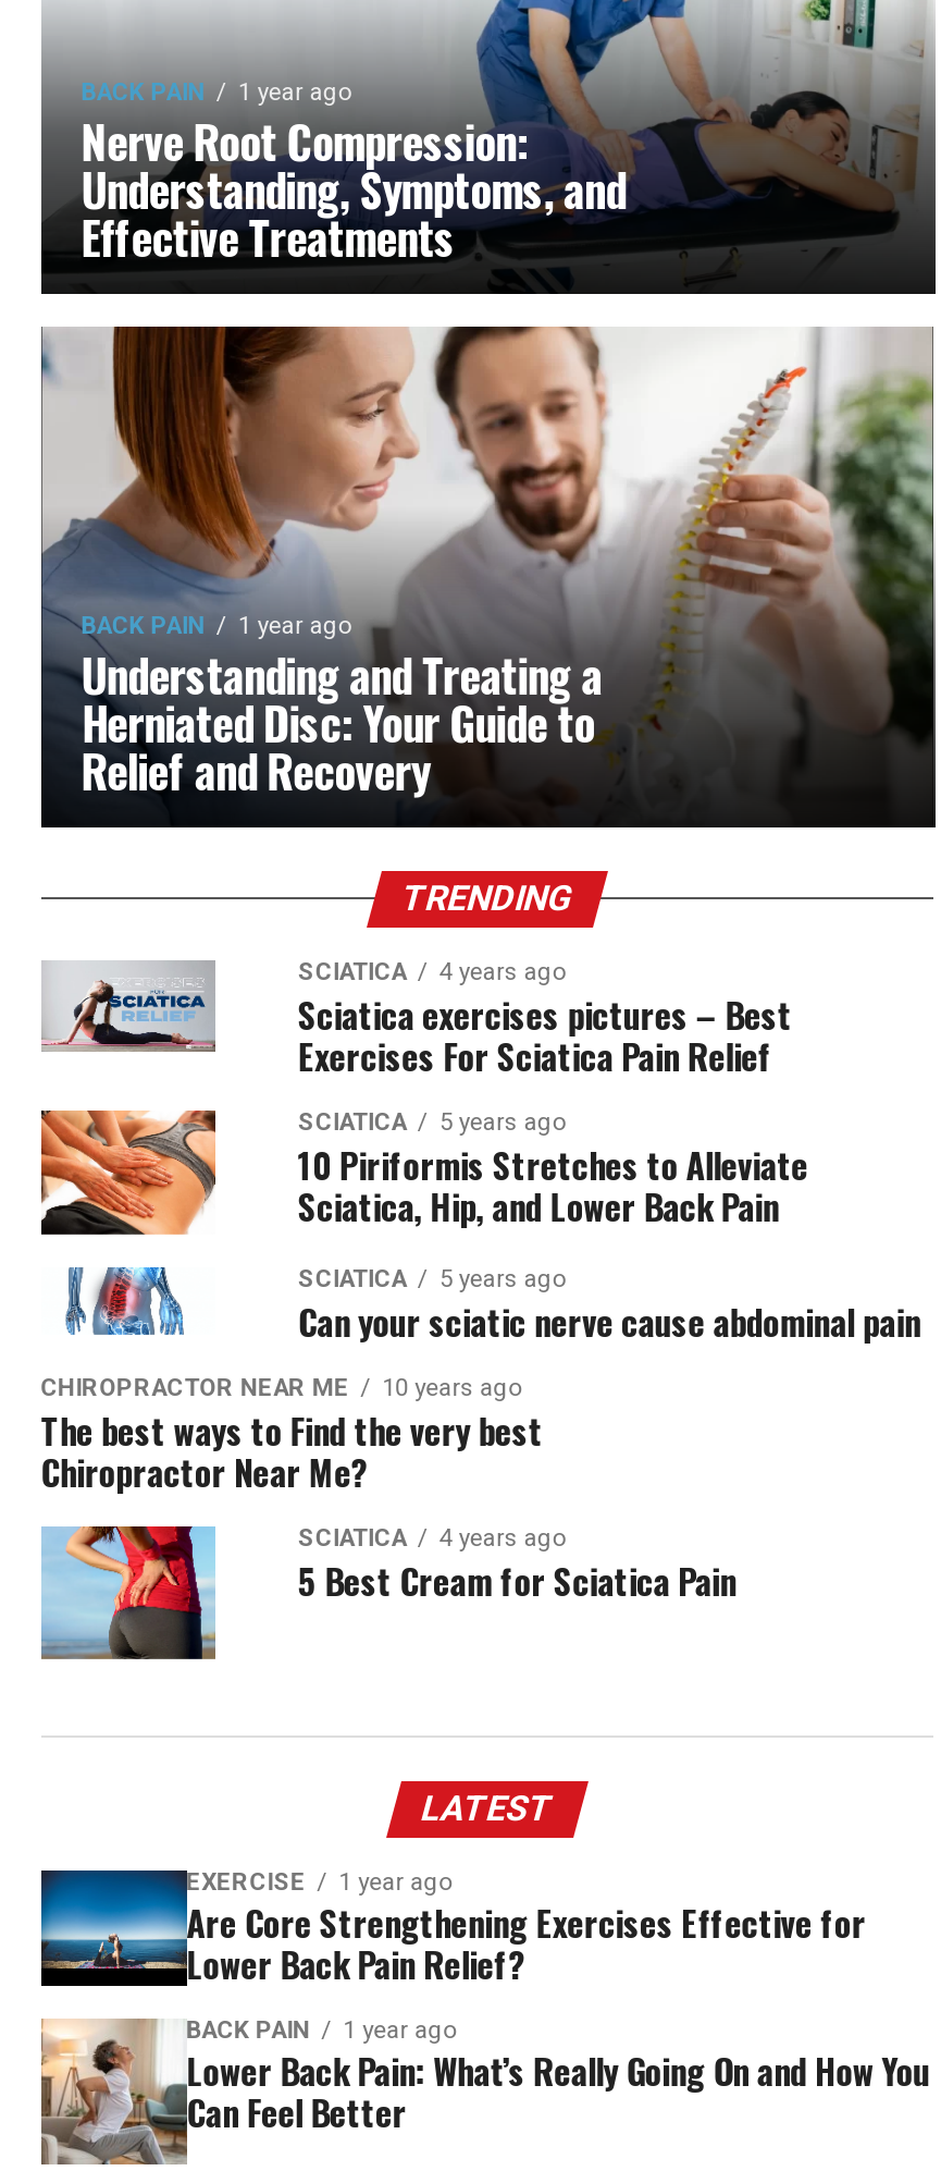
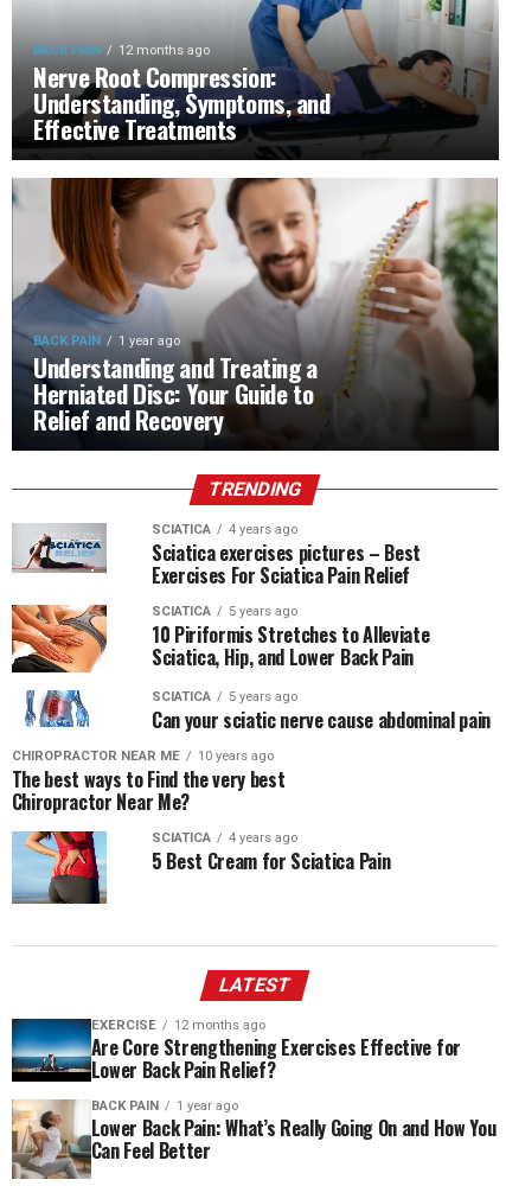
- 1 year ago
+ 12 months ago

- EXERCISE 1 year ago
+ EXERCISE 12 months ago
